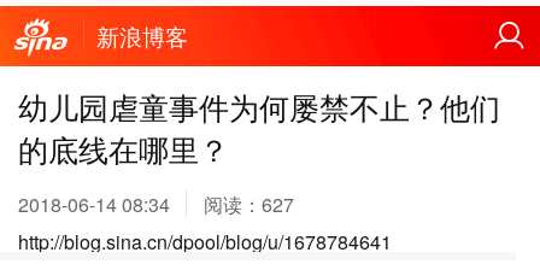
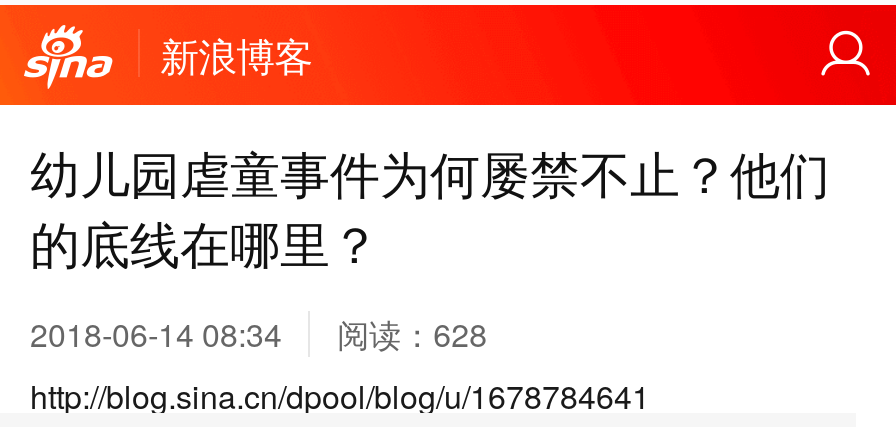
- 2018-06-14 08:34 阅读：627
+ 2018-06-14 08:34 阅读：628
